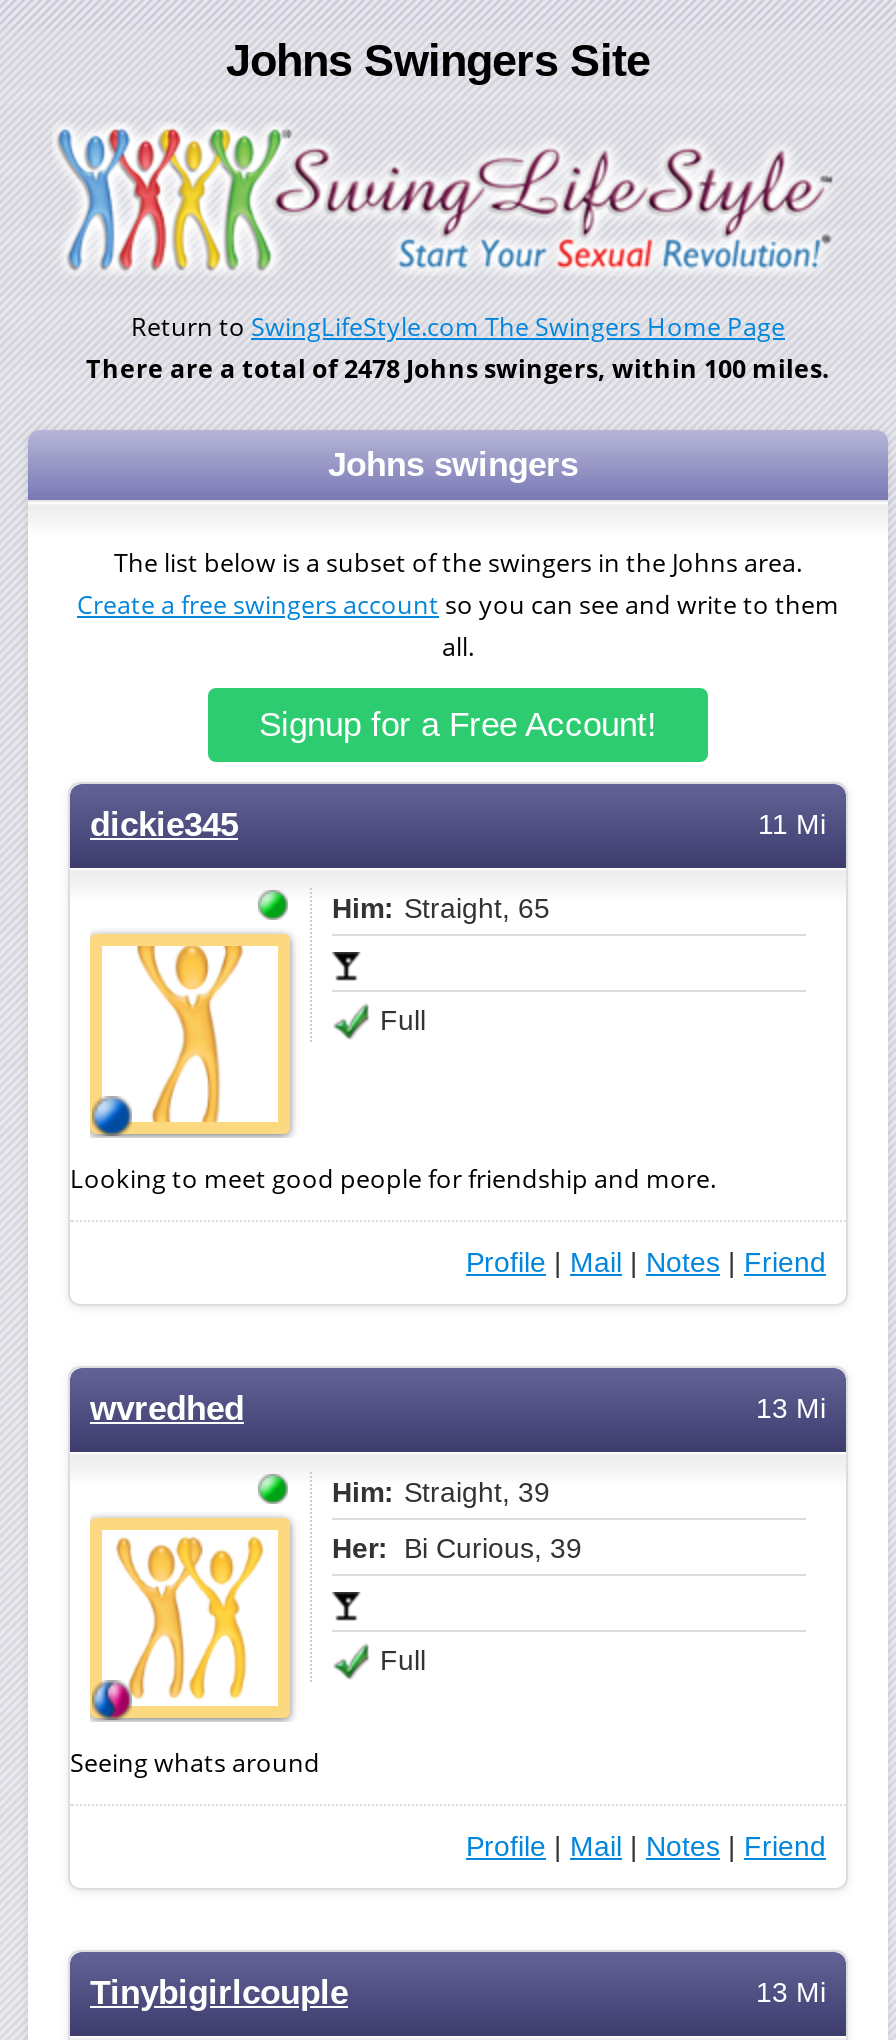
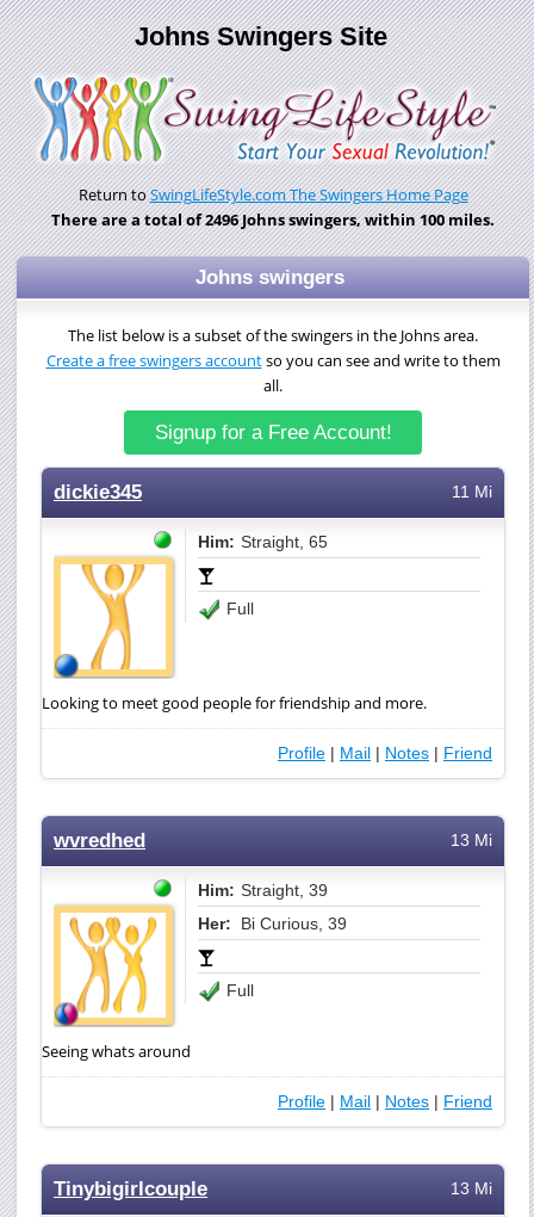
- There are a total of 2478 Johns swingers, within 100 miles.
+ There are a total of 2496 Johns swingers, within 100 miles.
